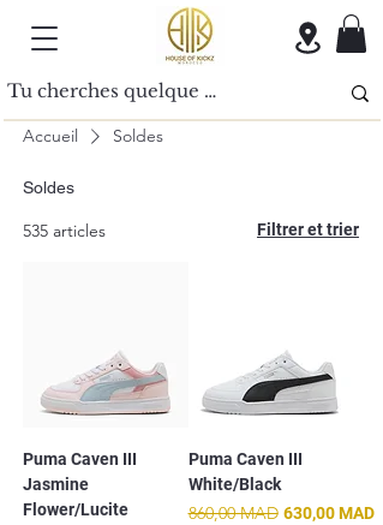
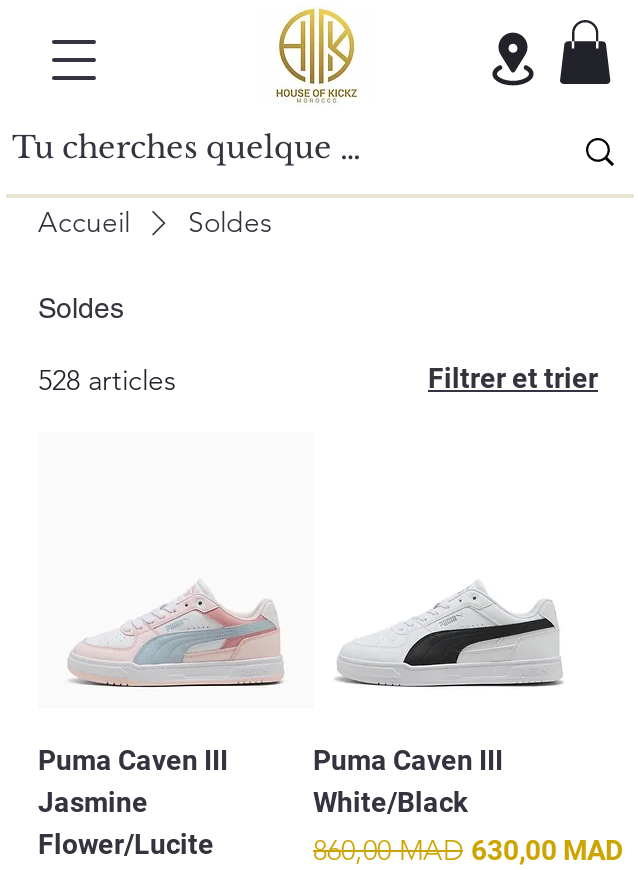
- 535 articles
+ 528 articles
